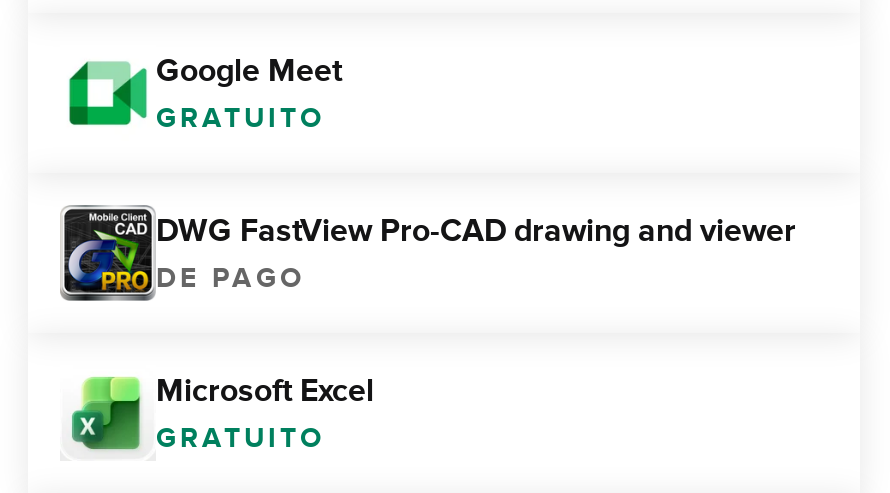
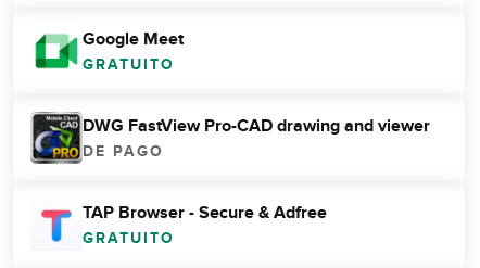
- [image]
- Microsoft Excel
+ [image]
+ TAP Browser - Secure & Adfree
